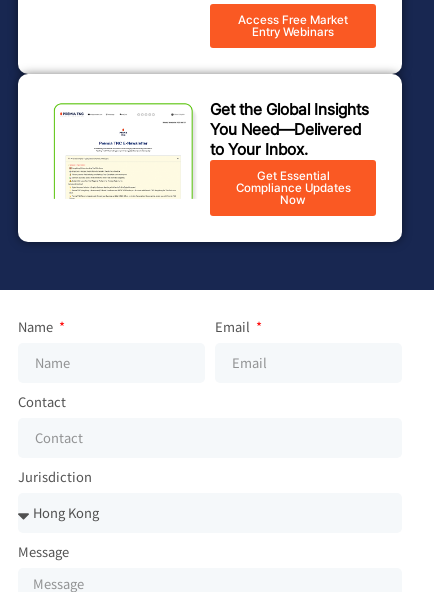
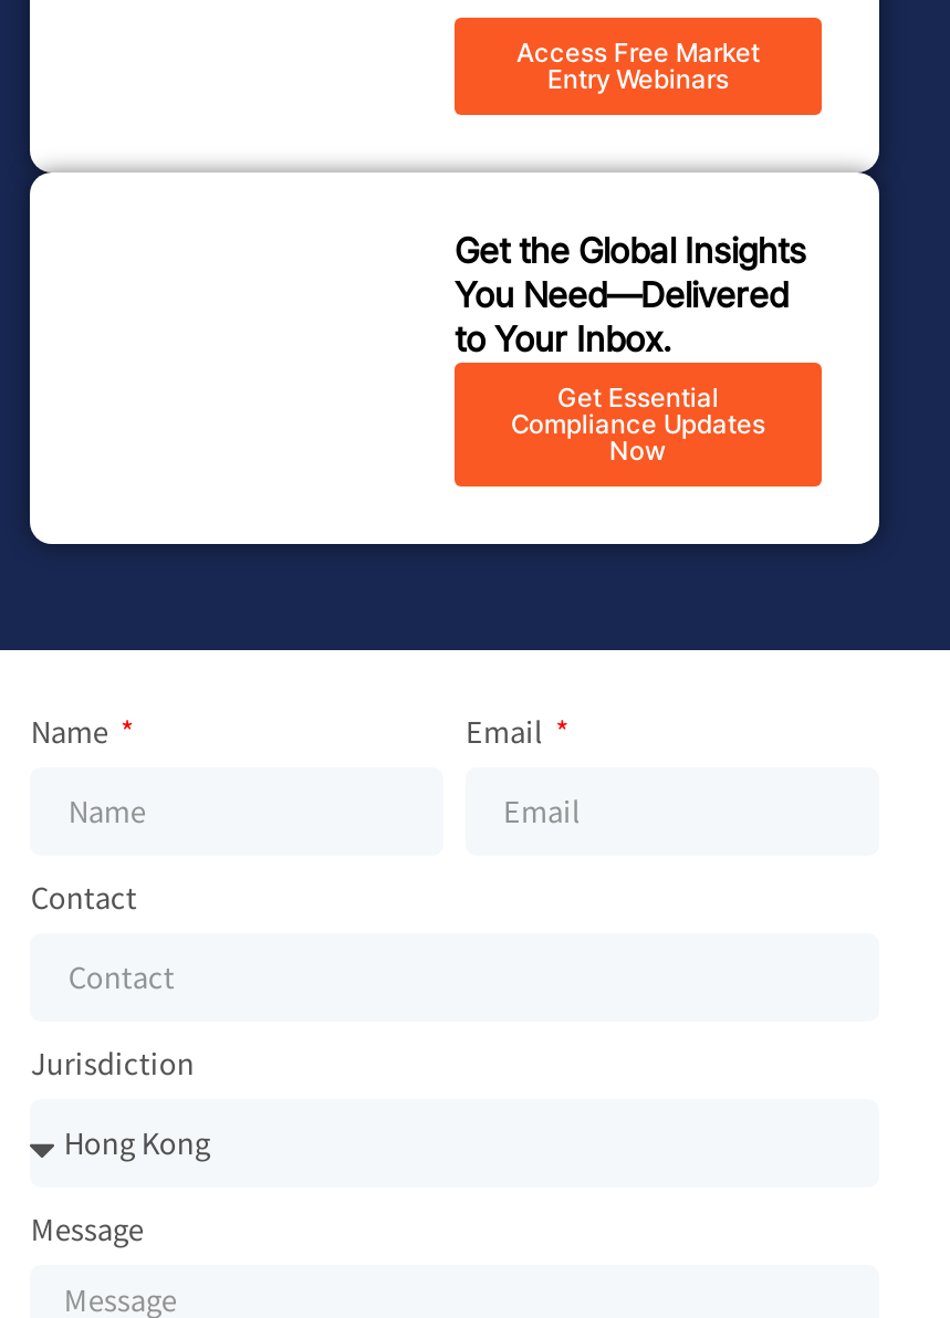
- [image]
